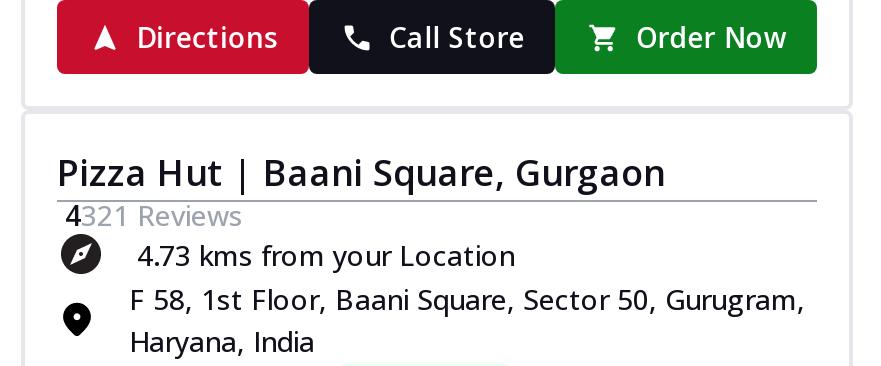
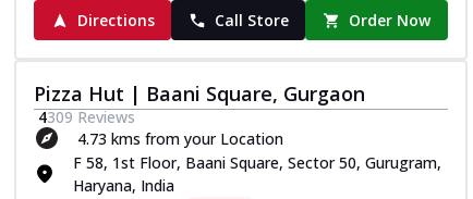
- 4321Reviews
+ 4309Reviews
